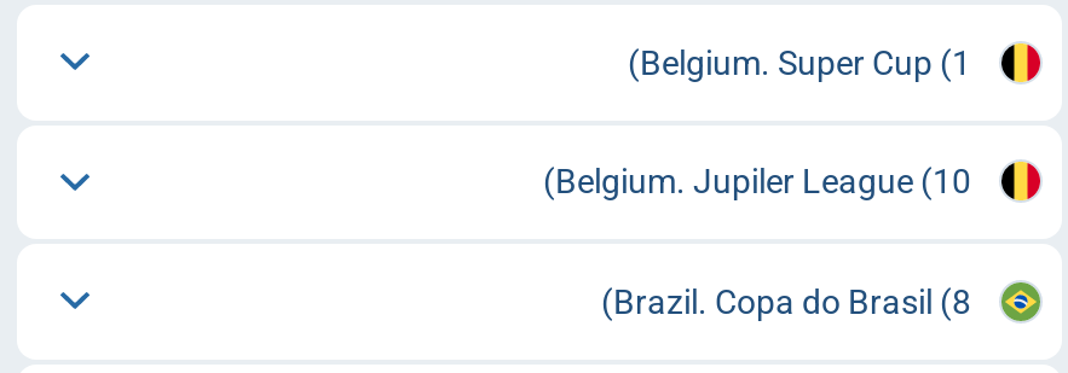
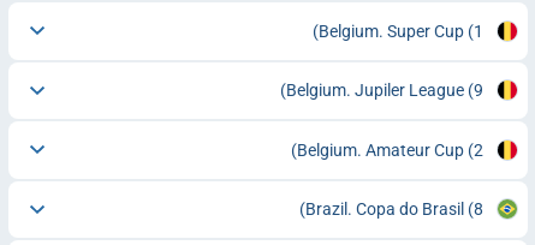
- Belgium. Jupiler League (10)
+ Belgium. Jupiler League (9)
+ Belgium. Amateur Cup (2)
